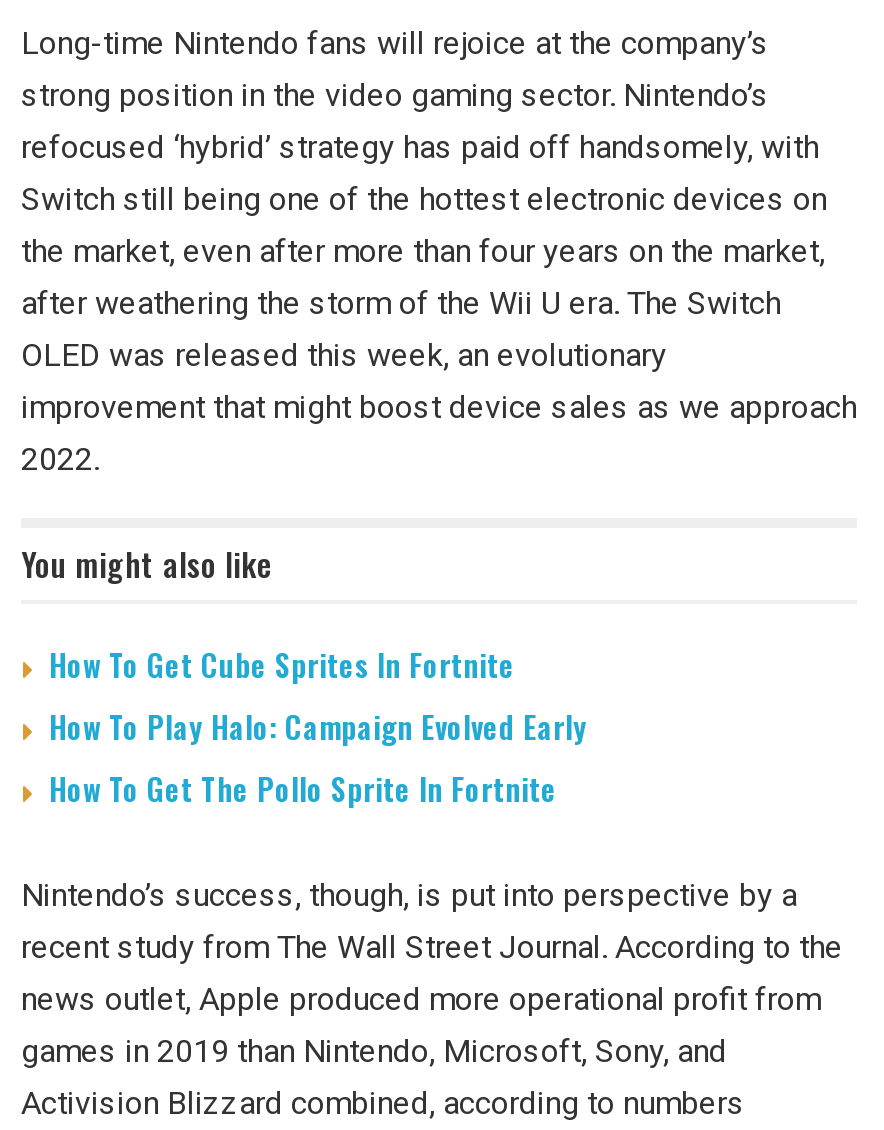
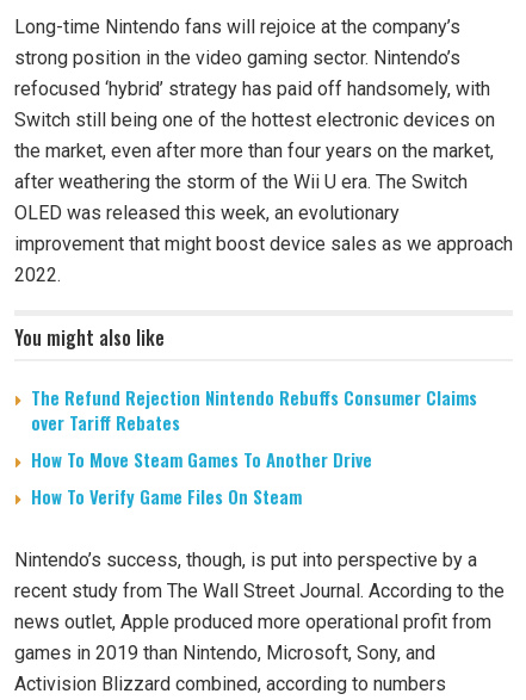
- How To Get Cube Sprites In Fortnite
- How To Play Halo: Campaign Evolved Early
- How To Get The Pollo Sprite In Fortnite
+ The Refund Rejection Nintendo Rebuffs Consumer Claims
+ over Tariff Rebates
+ How To Move Steam Games To Another Drive
+ How To Verify Game Files On Steam
